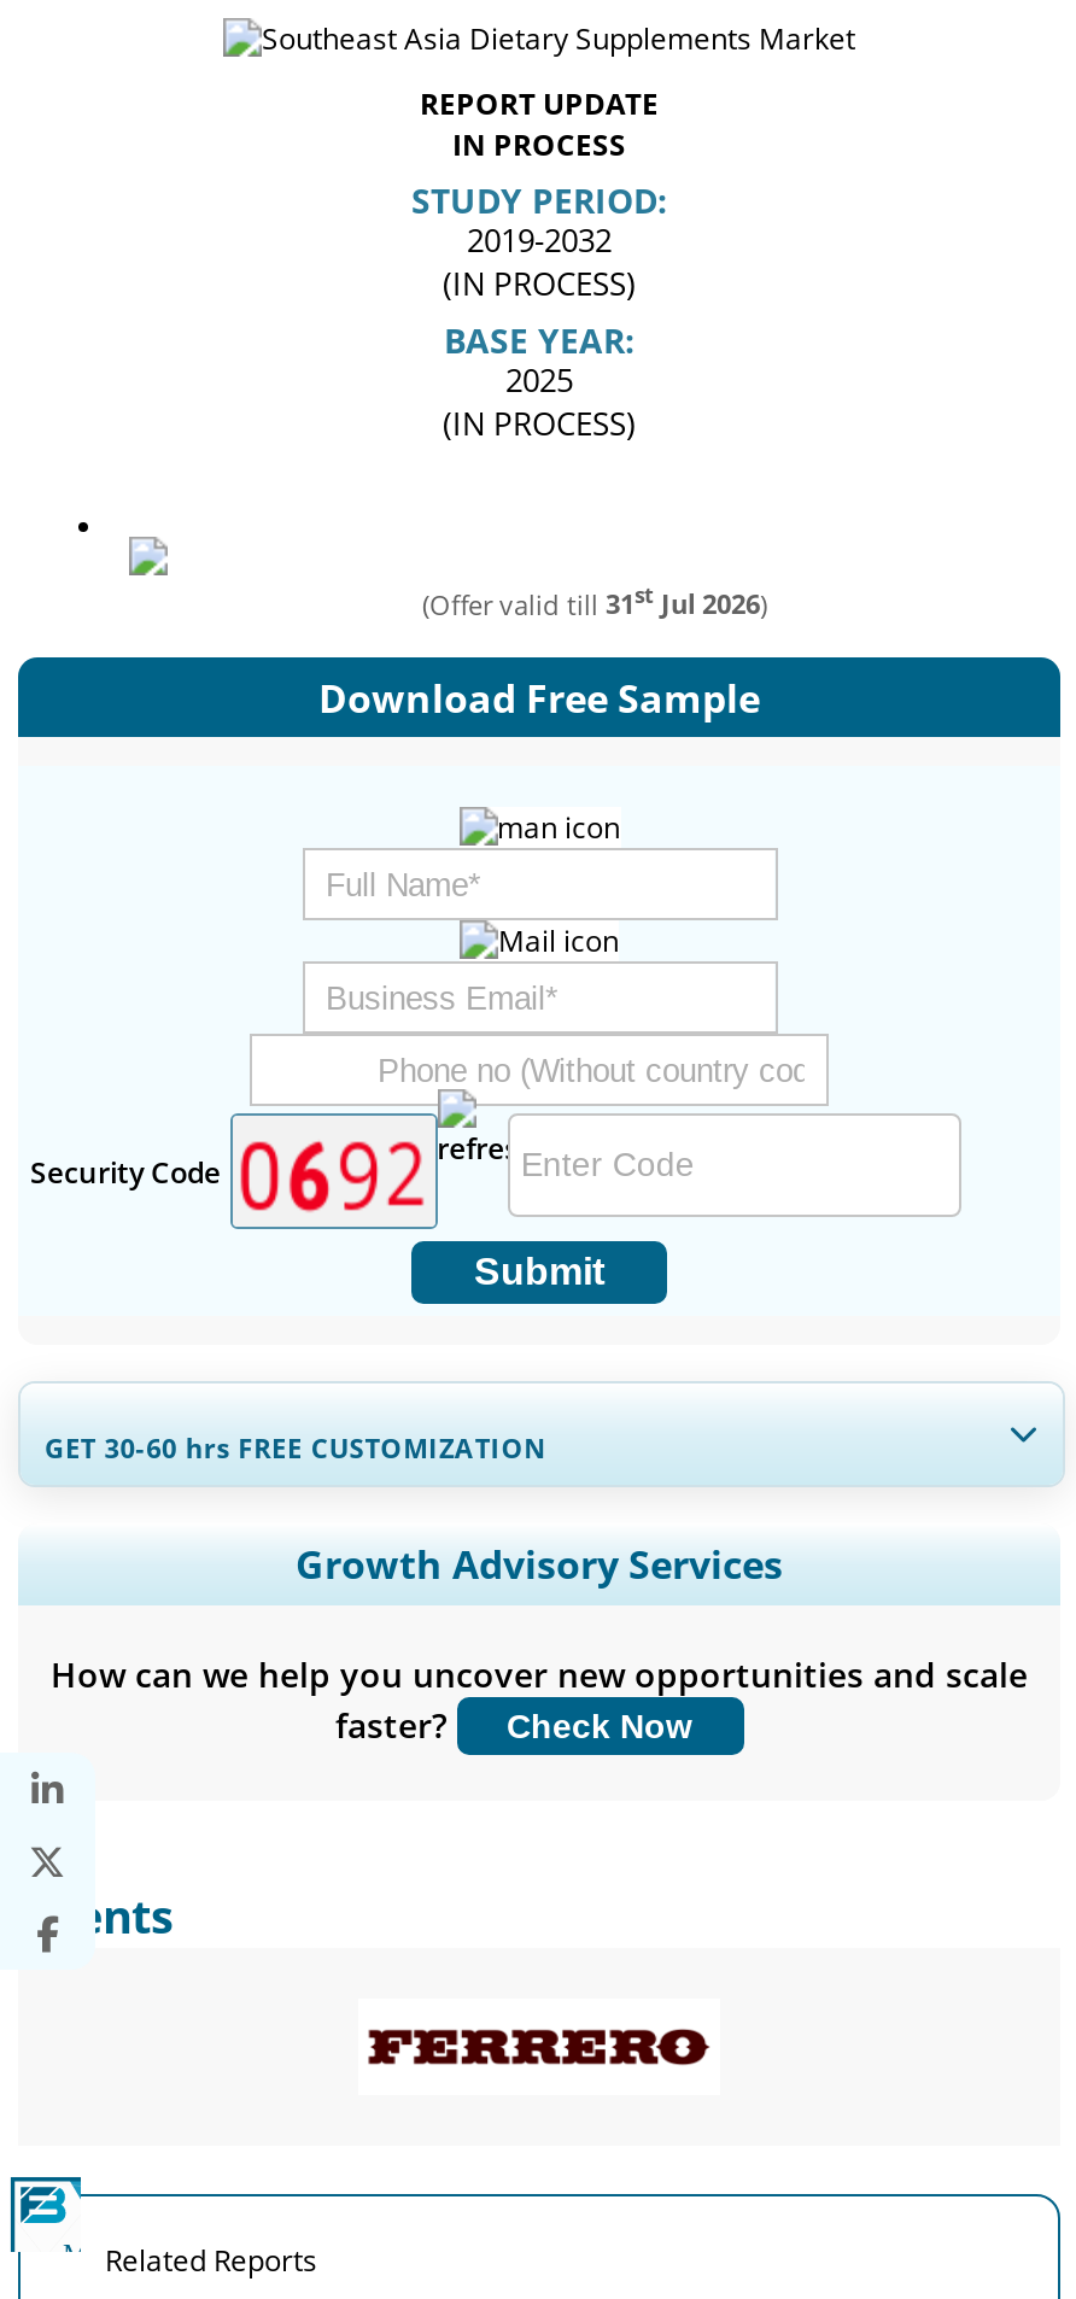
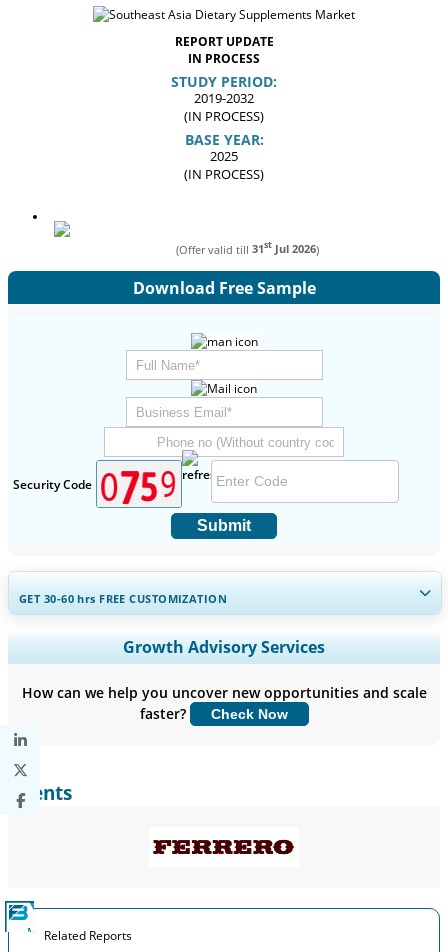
- [image]
+ [image]
